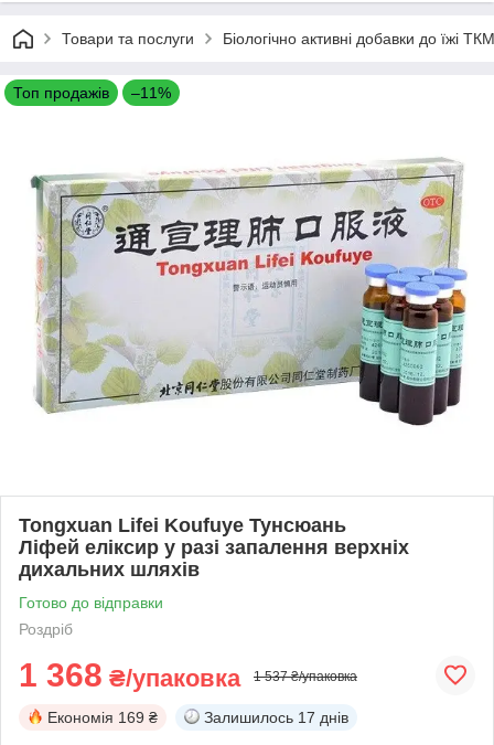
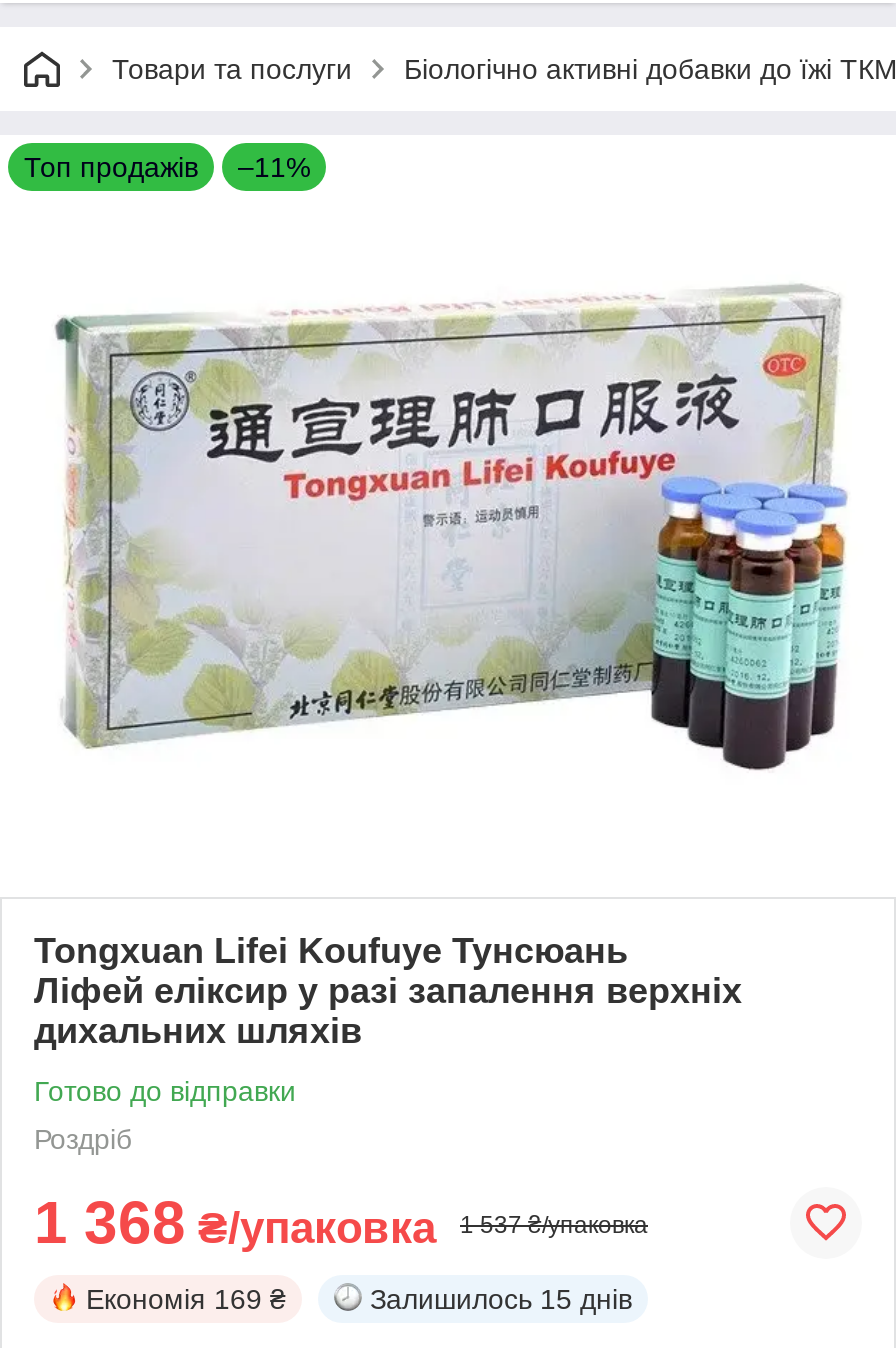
- Залишилось 17 днів
+ Залишилось 15 днів
